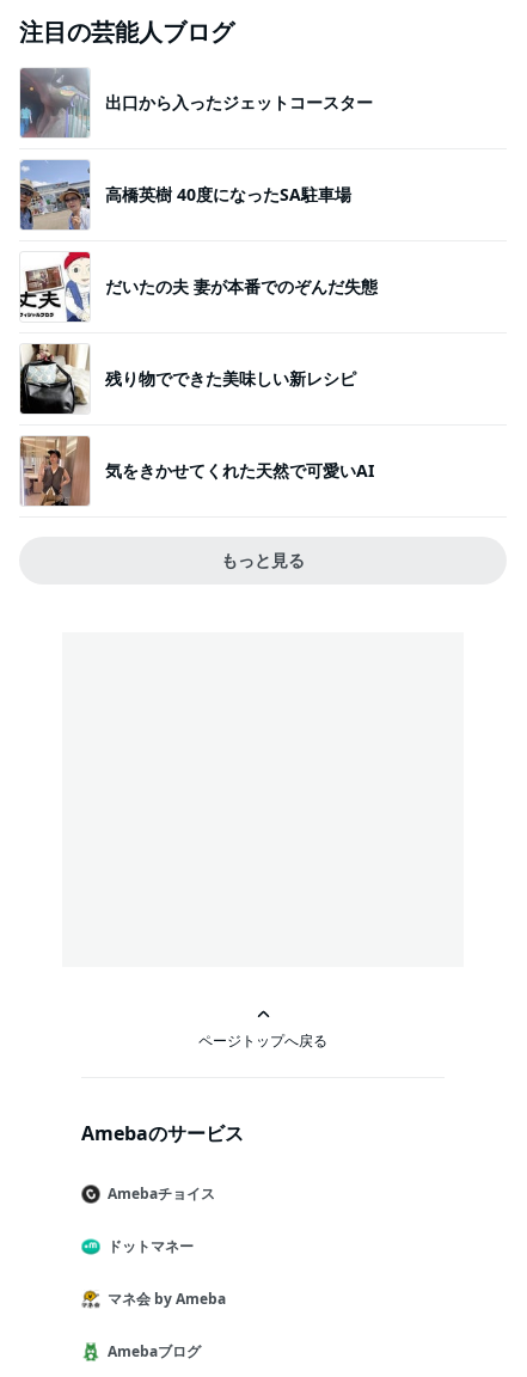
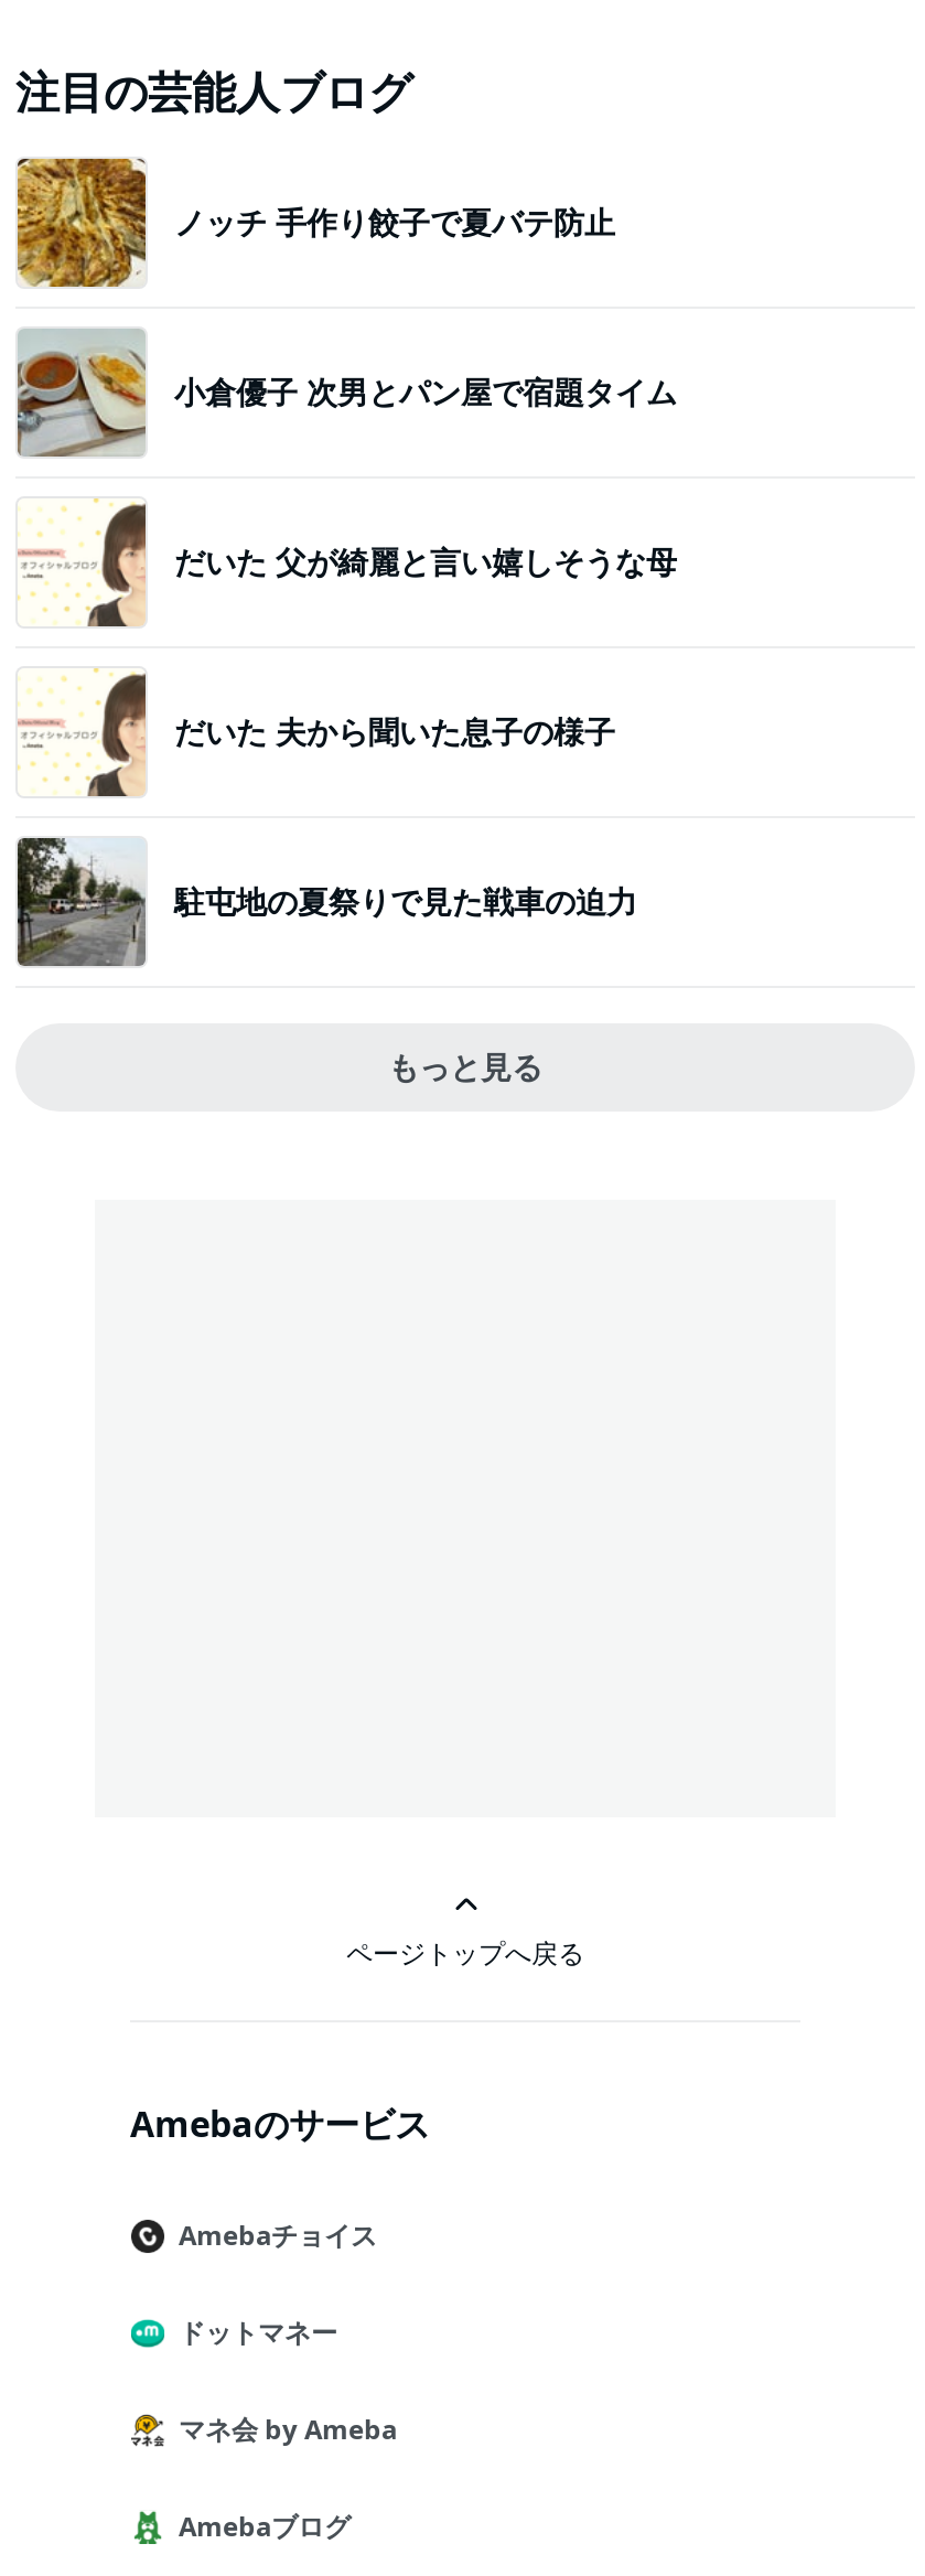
- [image]
- 出口から入ったジェットコースター
+ [image]
+ ノッチ 手作り餃子で夏バテ防止

- [image]
- 高橋英樹 40度になったSA駐車場
+ [image]
+ 小倉優子 次男とパン屋で宿題タイム

- [image]
- だいたの夫 妻が本番でのぞんだ失態
+ [image]
+ だいた 父が綺麗と言い嬉しそうな母

- [image]
- 残り物でできた美味しい新レシピ
+ [image]
+ だいた 夫から聞いた息子の様子

- [image]
- 気をきかせてくれた天然で可愛いAI
+ [image]
+ 駐屯地の夏祭りで見た戦車の迫力
